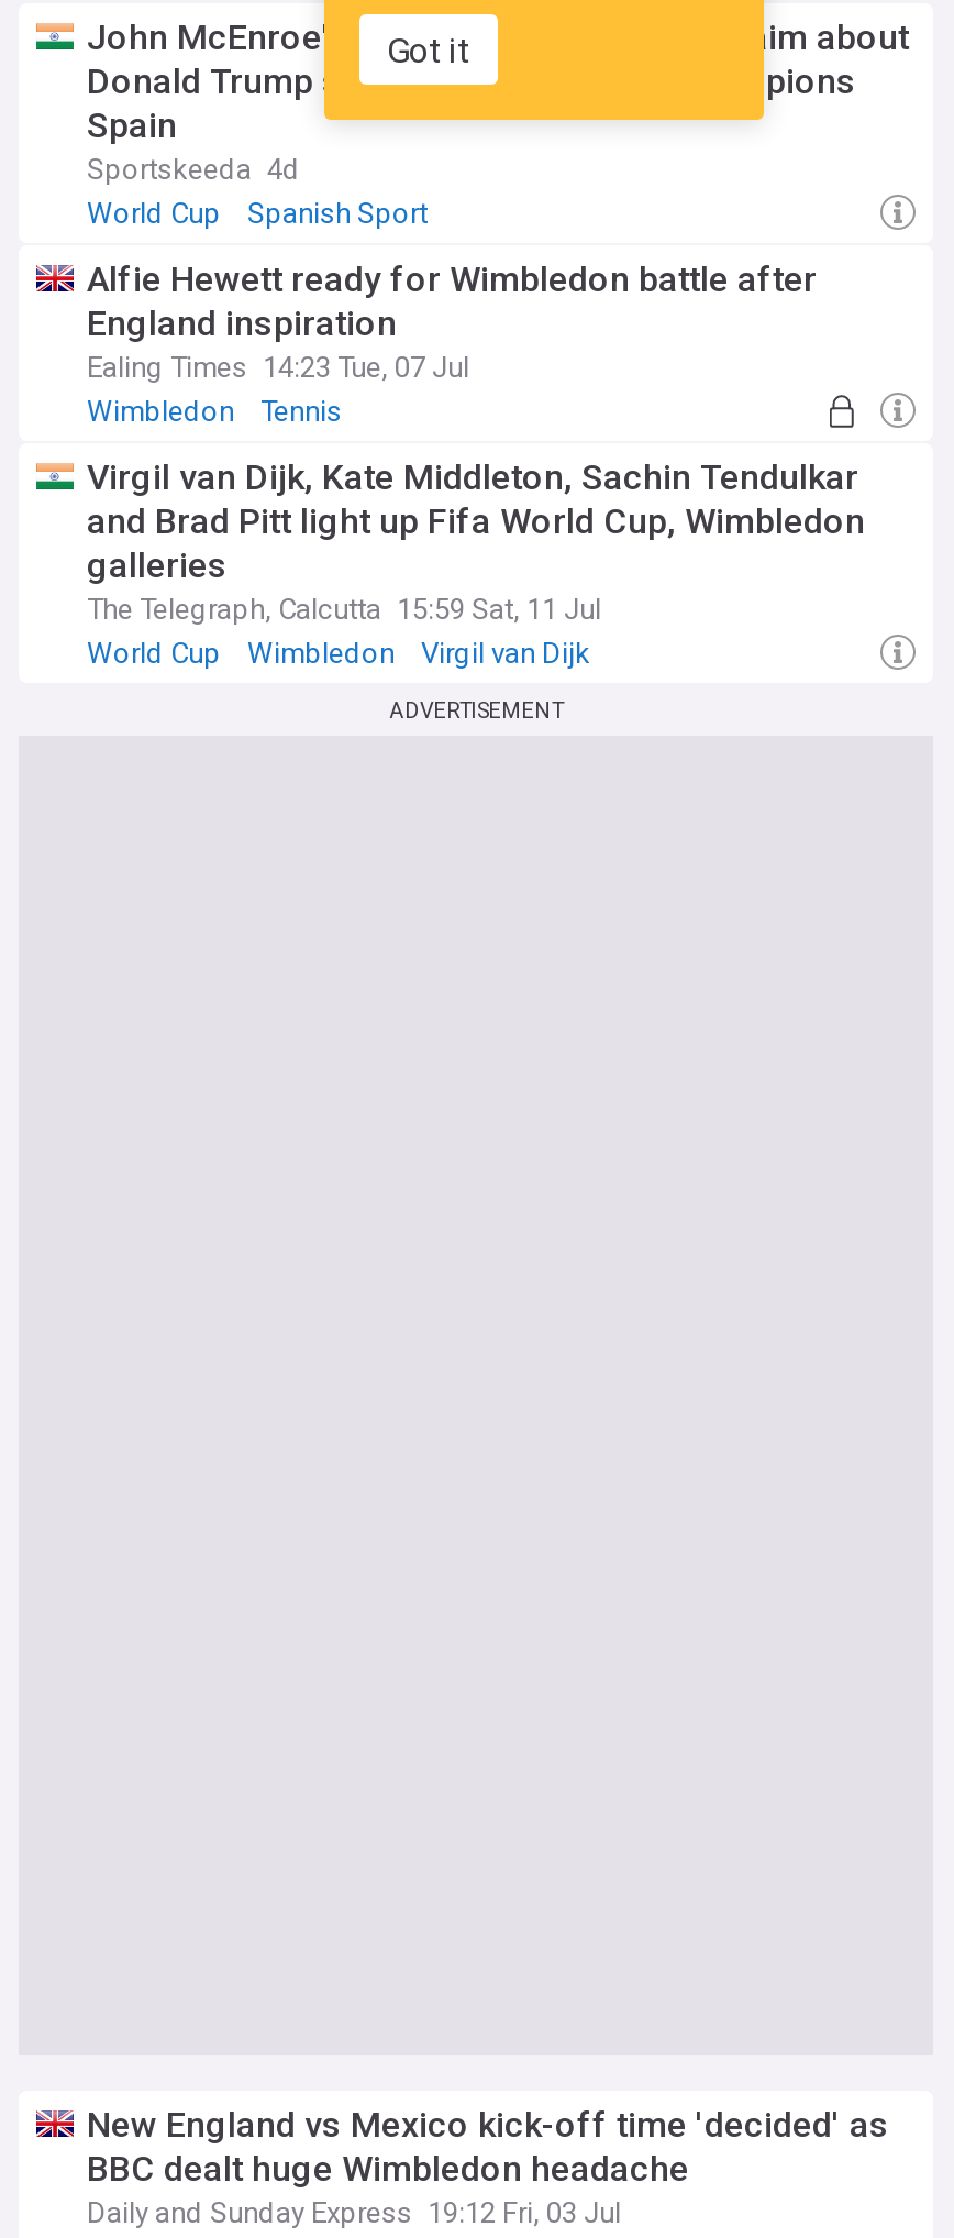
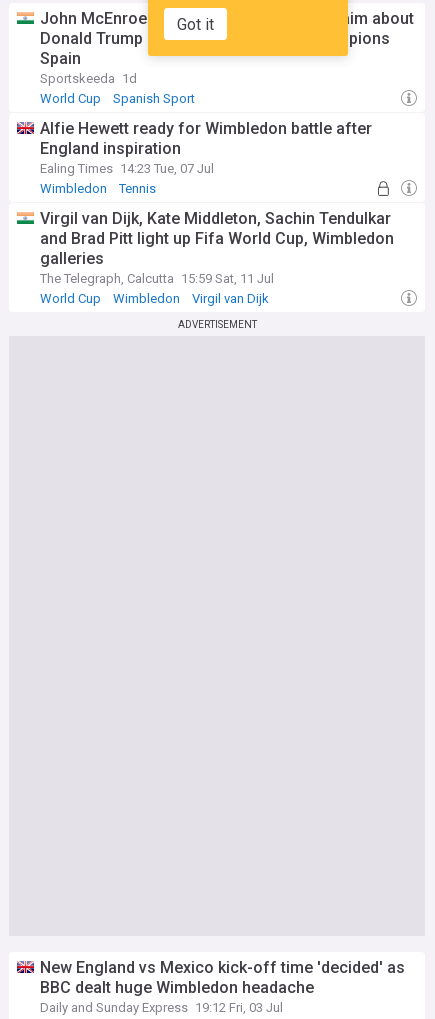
- Sportskeeda 4d
+ Sportskeeda 1d
